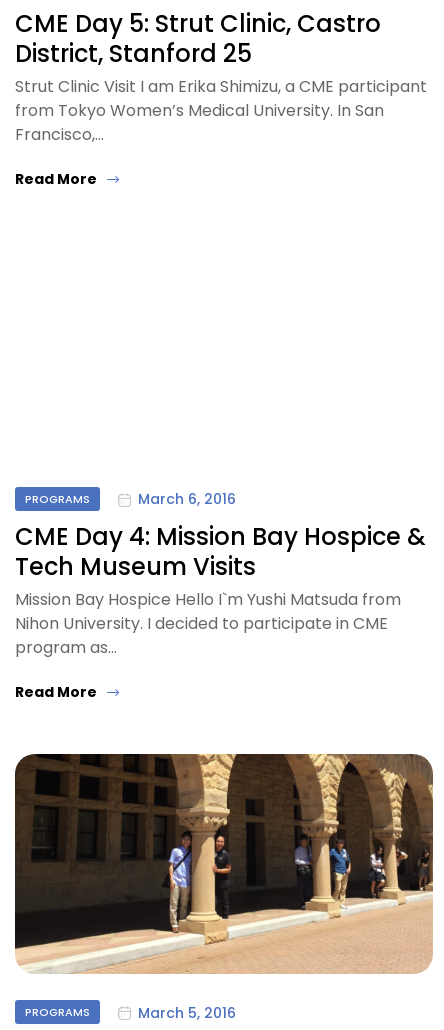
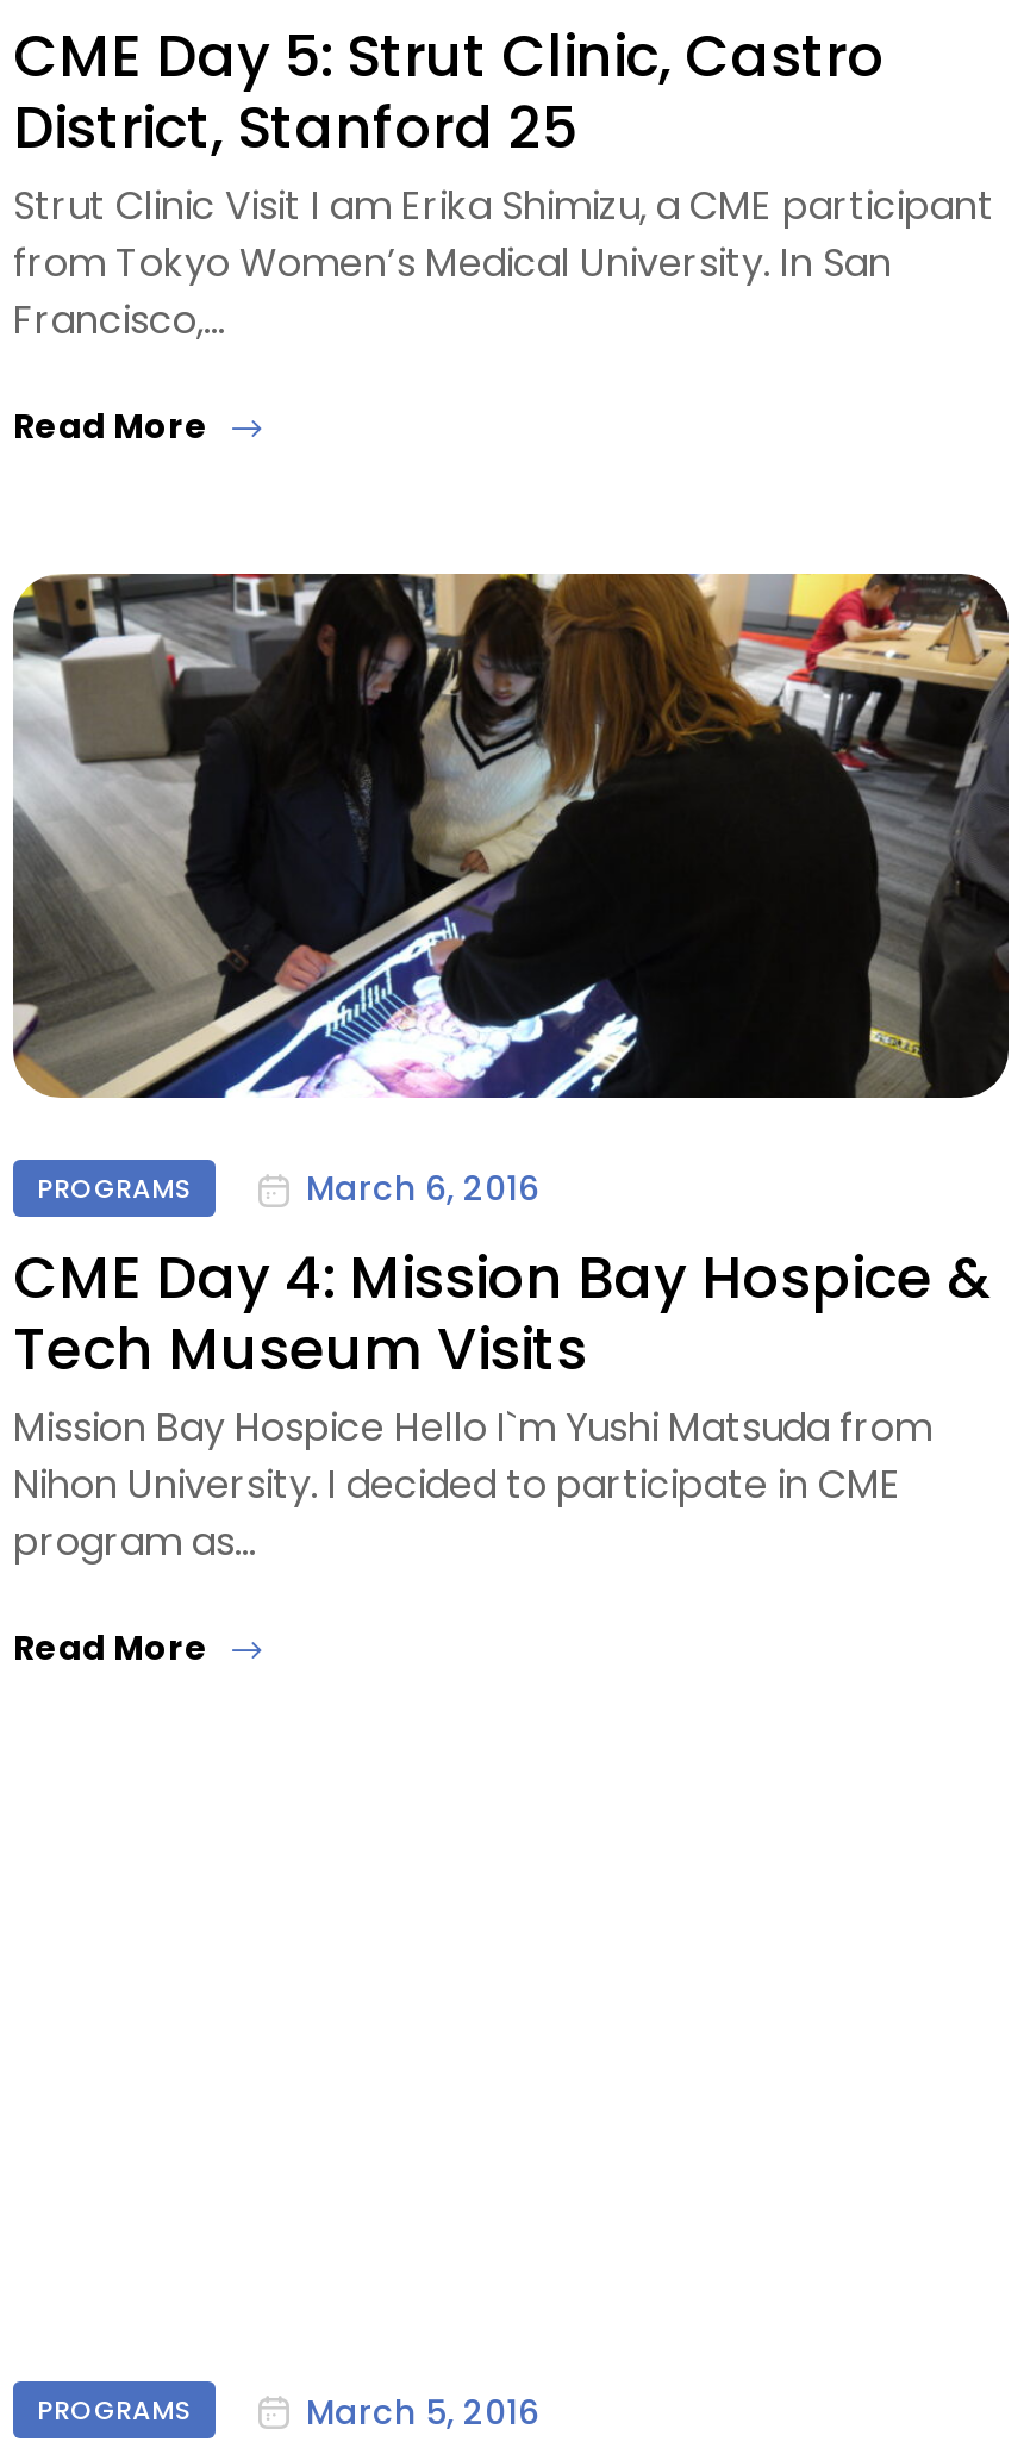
+ [image]

- [image]
